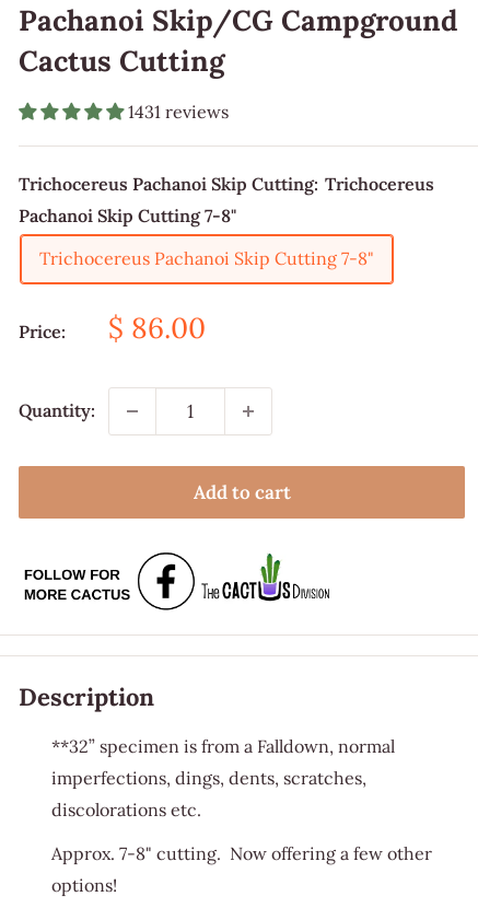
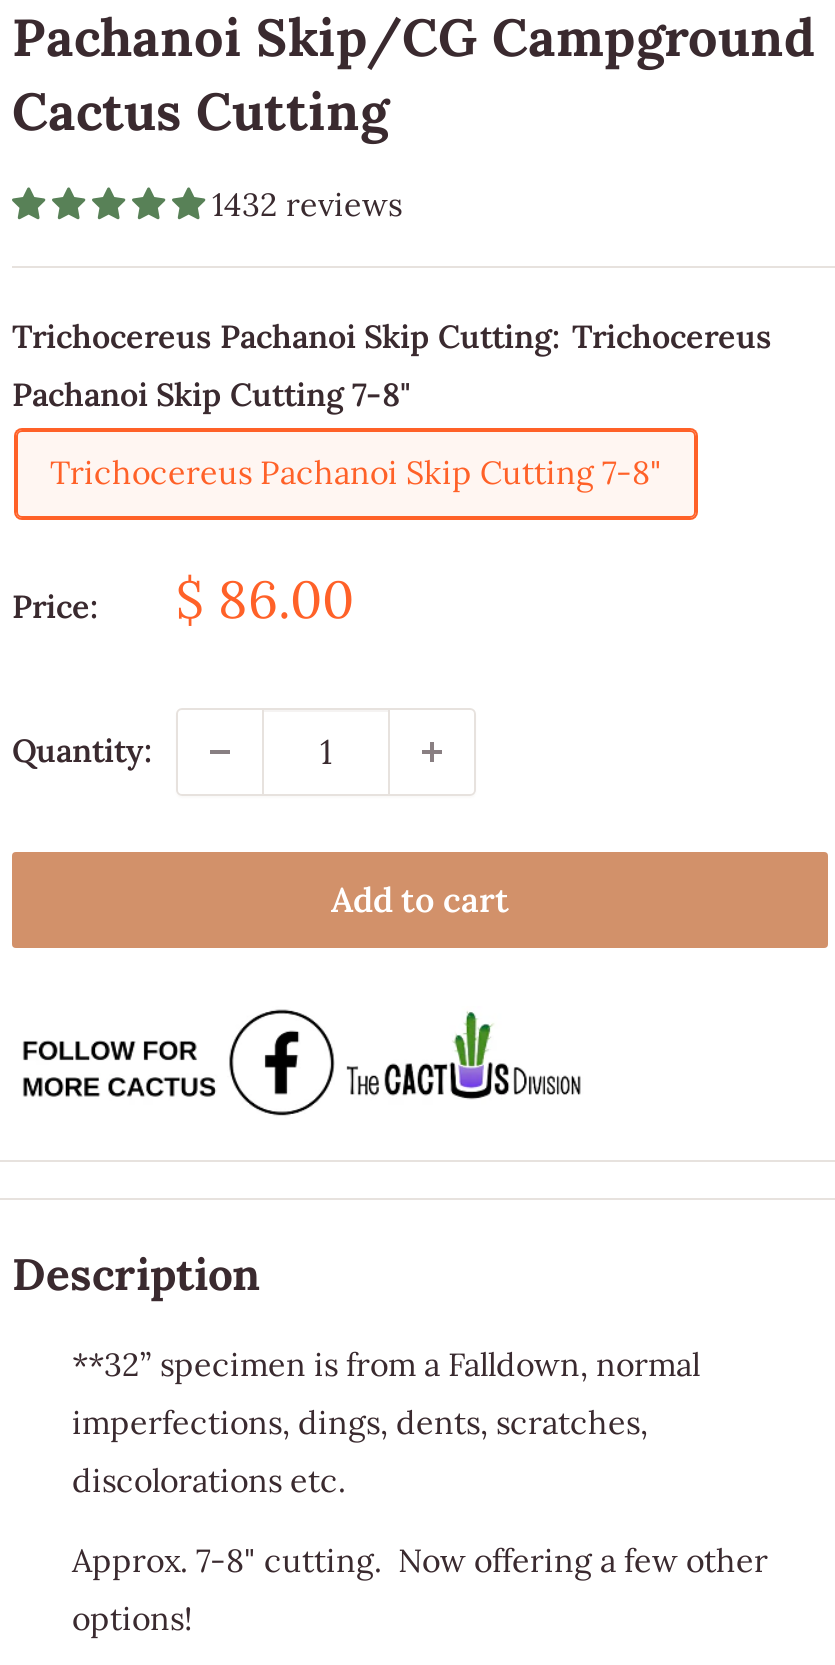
- 1431 reviews
+ 1432 reviews
